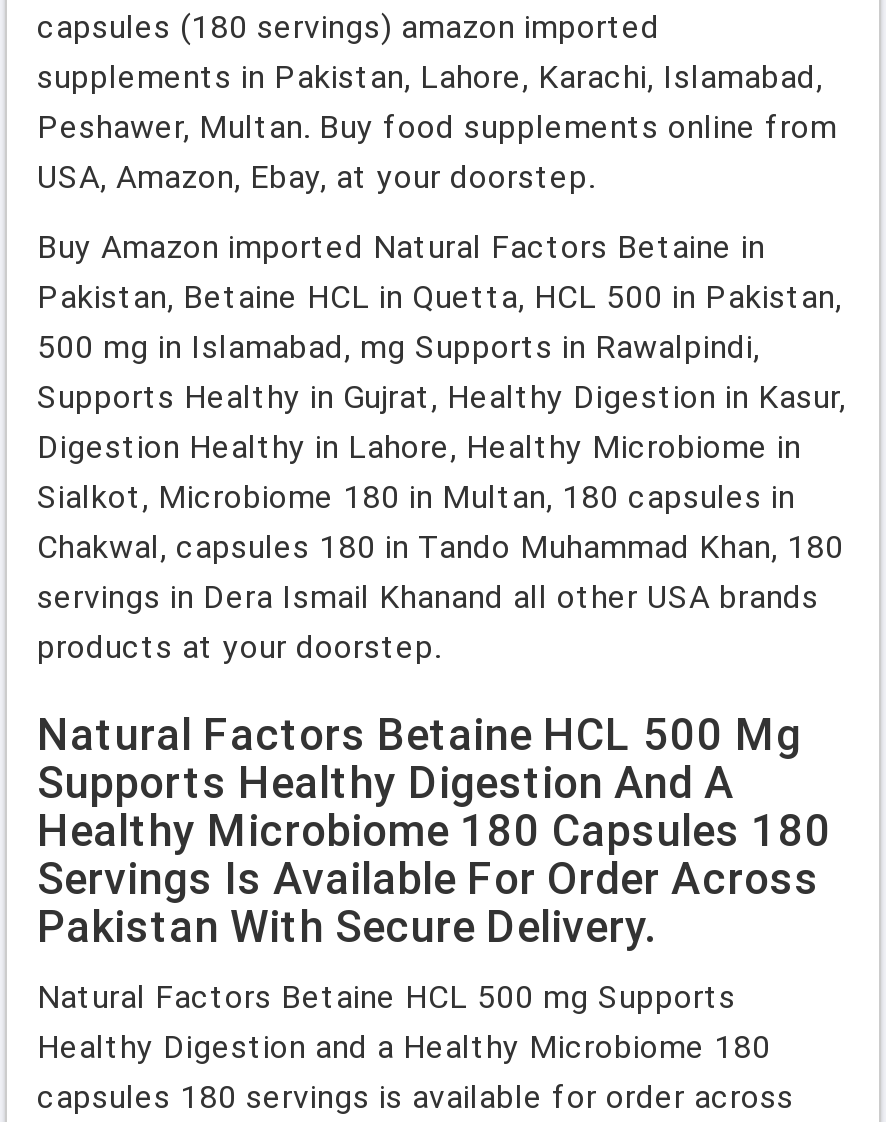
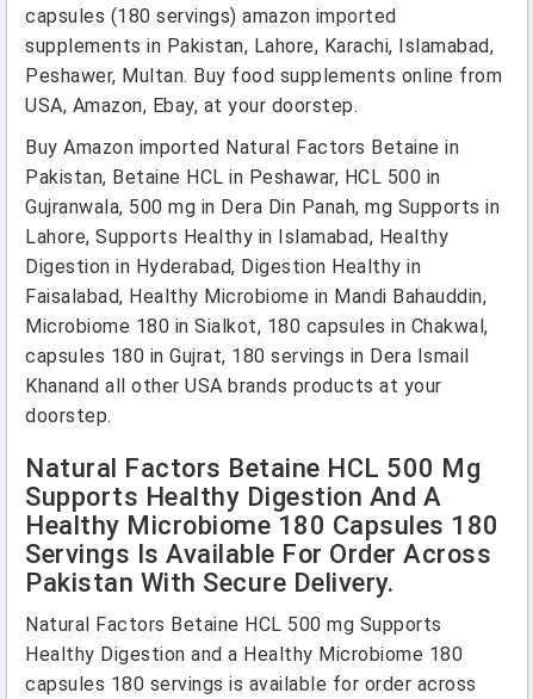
- Pakistan, Betaine HCL in Quetta, HCL 500 in Pakistan,
- 500 mg in Islamabad, mg Supports in Rawalpindi,
- Supports Healthy in Gujrat, Healthy Digestion in Kasur,
- Digestion Healthy in Lahore, Healthy Microbiome in
- Sialkot, Microbiome 180 in Multan, 180 capsules in
- Chakwal, capsules 180 in Tando Muhammad Khan, 180
- servings in Dera Ismail Khanand all other USA brands
- products at your doorstep.
+ Pakistan, Betaine HCL in Peshawar, HCL 500 in
+ Gujranwala, 500 mg in Dera Din Panah, mg Supports in
+ Lahore, Supports Healthy in Islamabad, Healthy
+ Digestion in Hyderabad, Digestion Healthy in
+ Faisalabad, Healthy Microbiome in Mandi Bahauddin,
+ Microbiome 180 in Sialkot, 180 capsules in Chakwal,
+ capsules 180 in Gujrat, 180 servings in Dera Ismail
+ Khanand all other USA brands products at your
+ doorstep.
